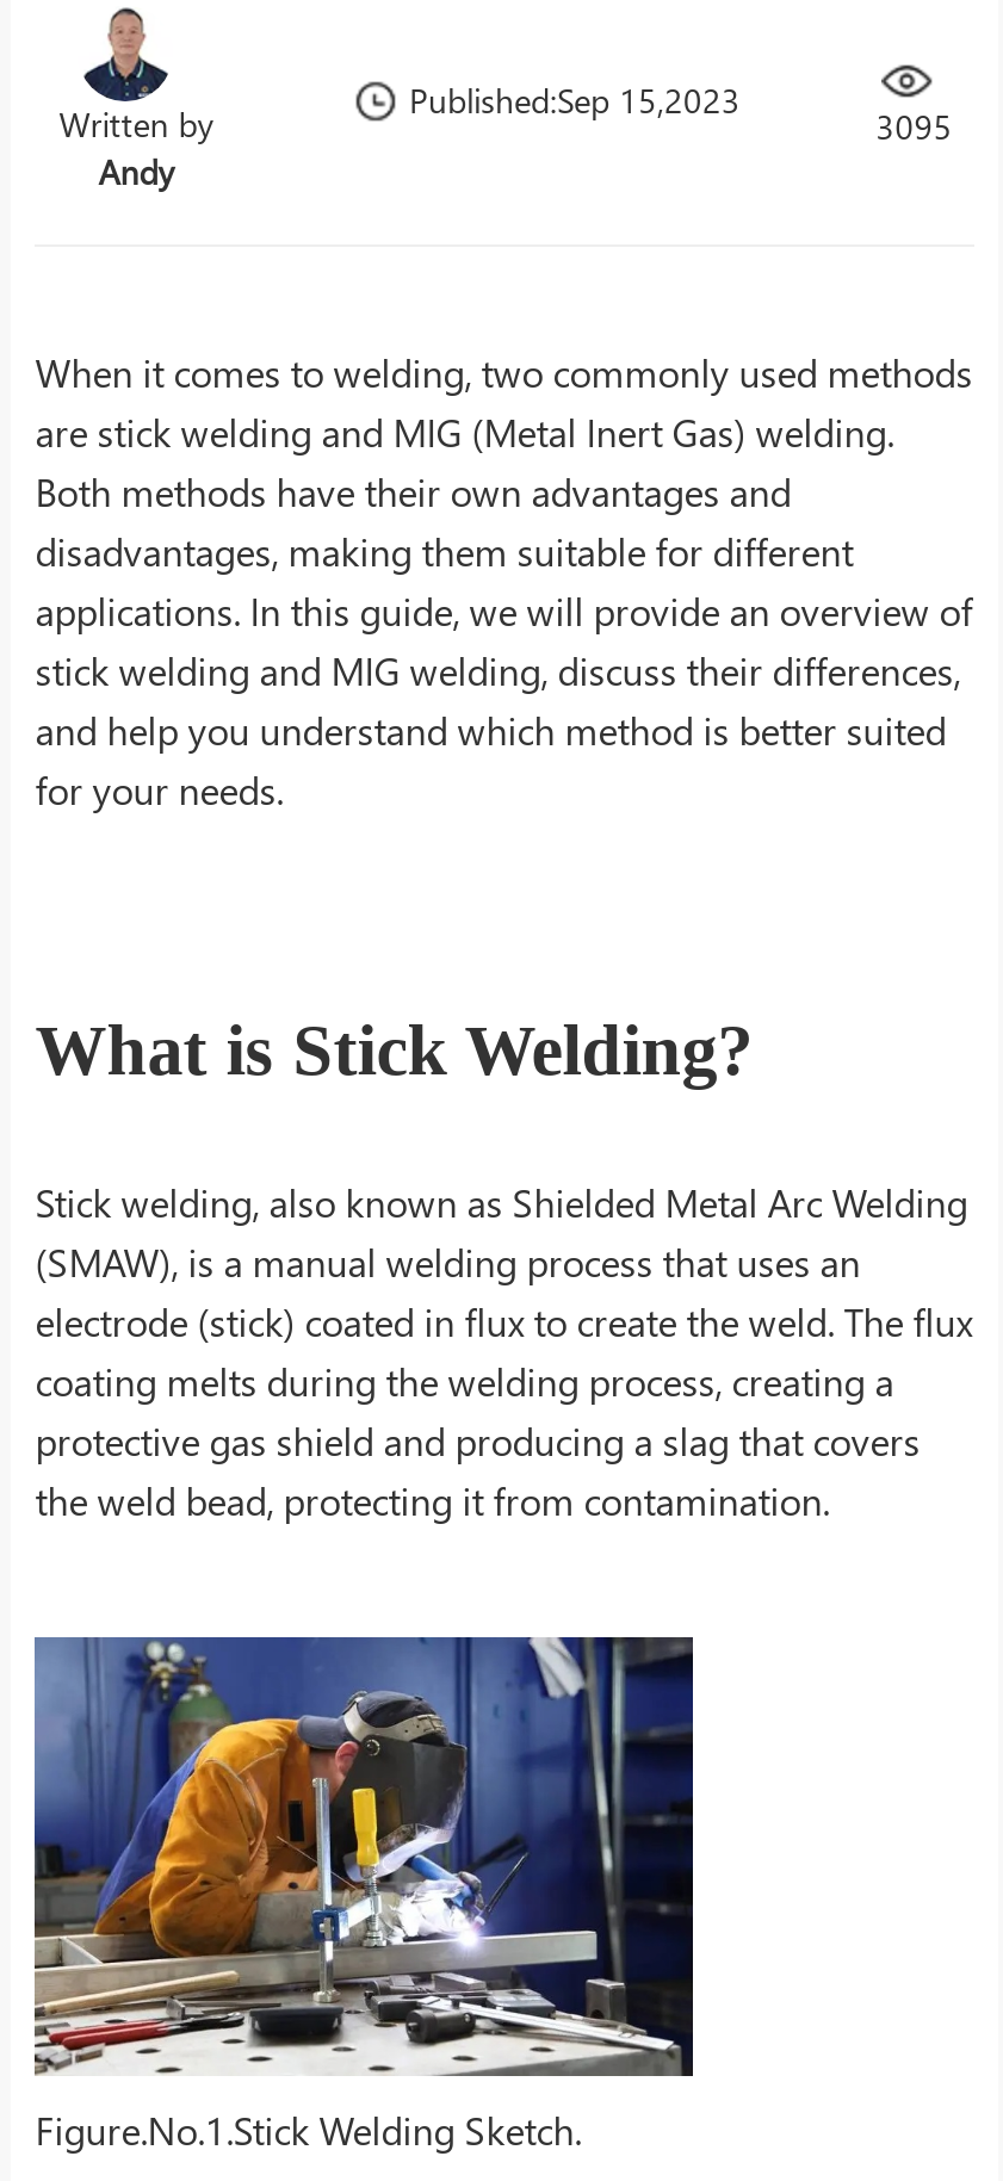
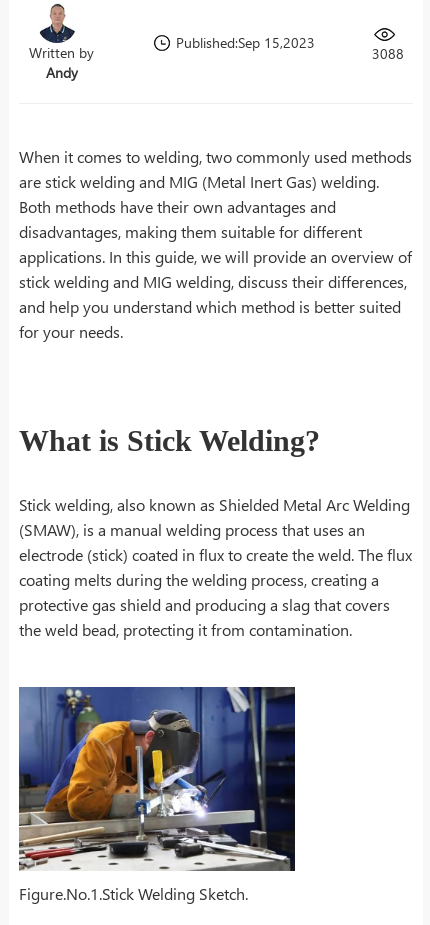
- 3095
+ 3088
